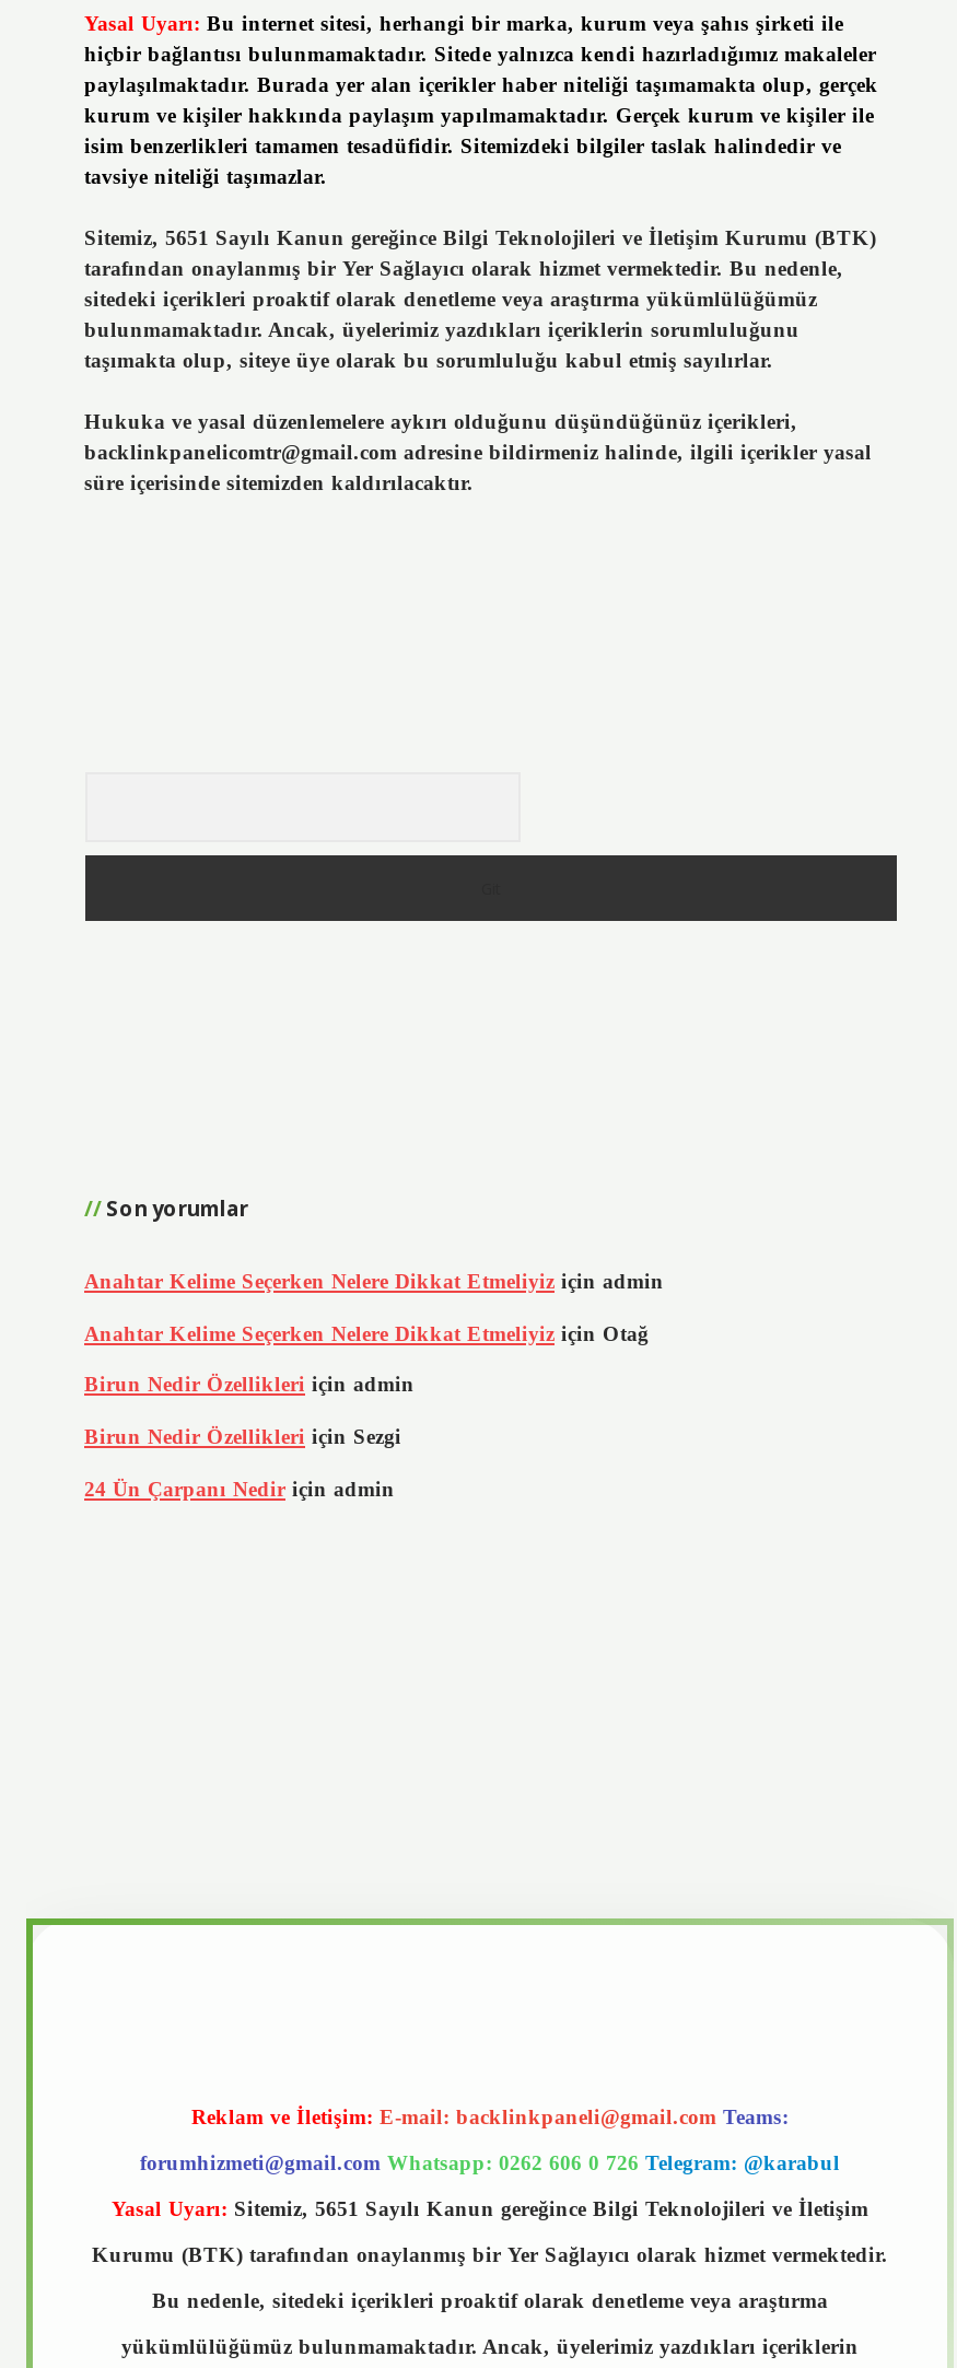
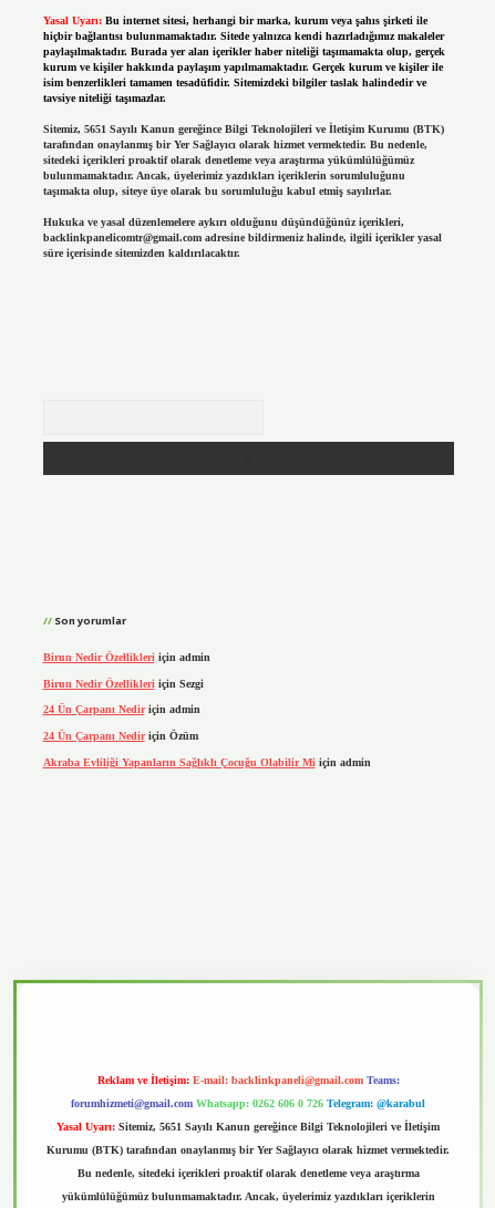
- Anahtar Kelime Seçerken Nelere Dikkat Etmeliyiz için admin
- Anahtar Kelime Seçerken Nelere Dikkat Etmeliyiz için Otağ

moved up: Birun Nedir Özellikleri için admin | Birun Nedir Özellikleri için Sezgi | 24 Ün Çarpanı Nedir için admin

+ 24 Ün Çarpanı Nedir için Özüm
+ Akraba Evliliği Yapanların Sağlıklı Çocuğu Olabilir Mi için admin
